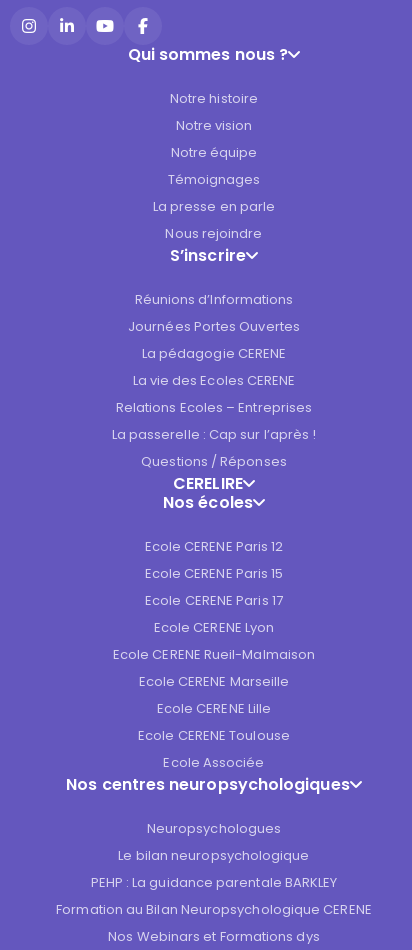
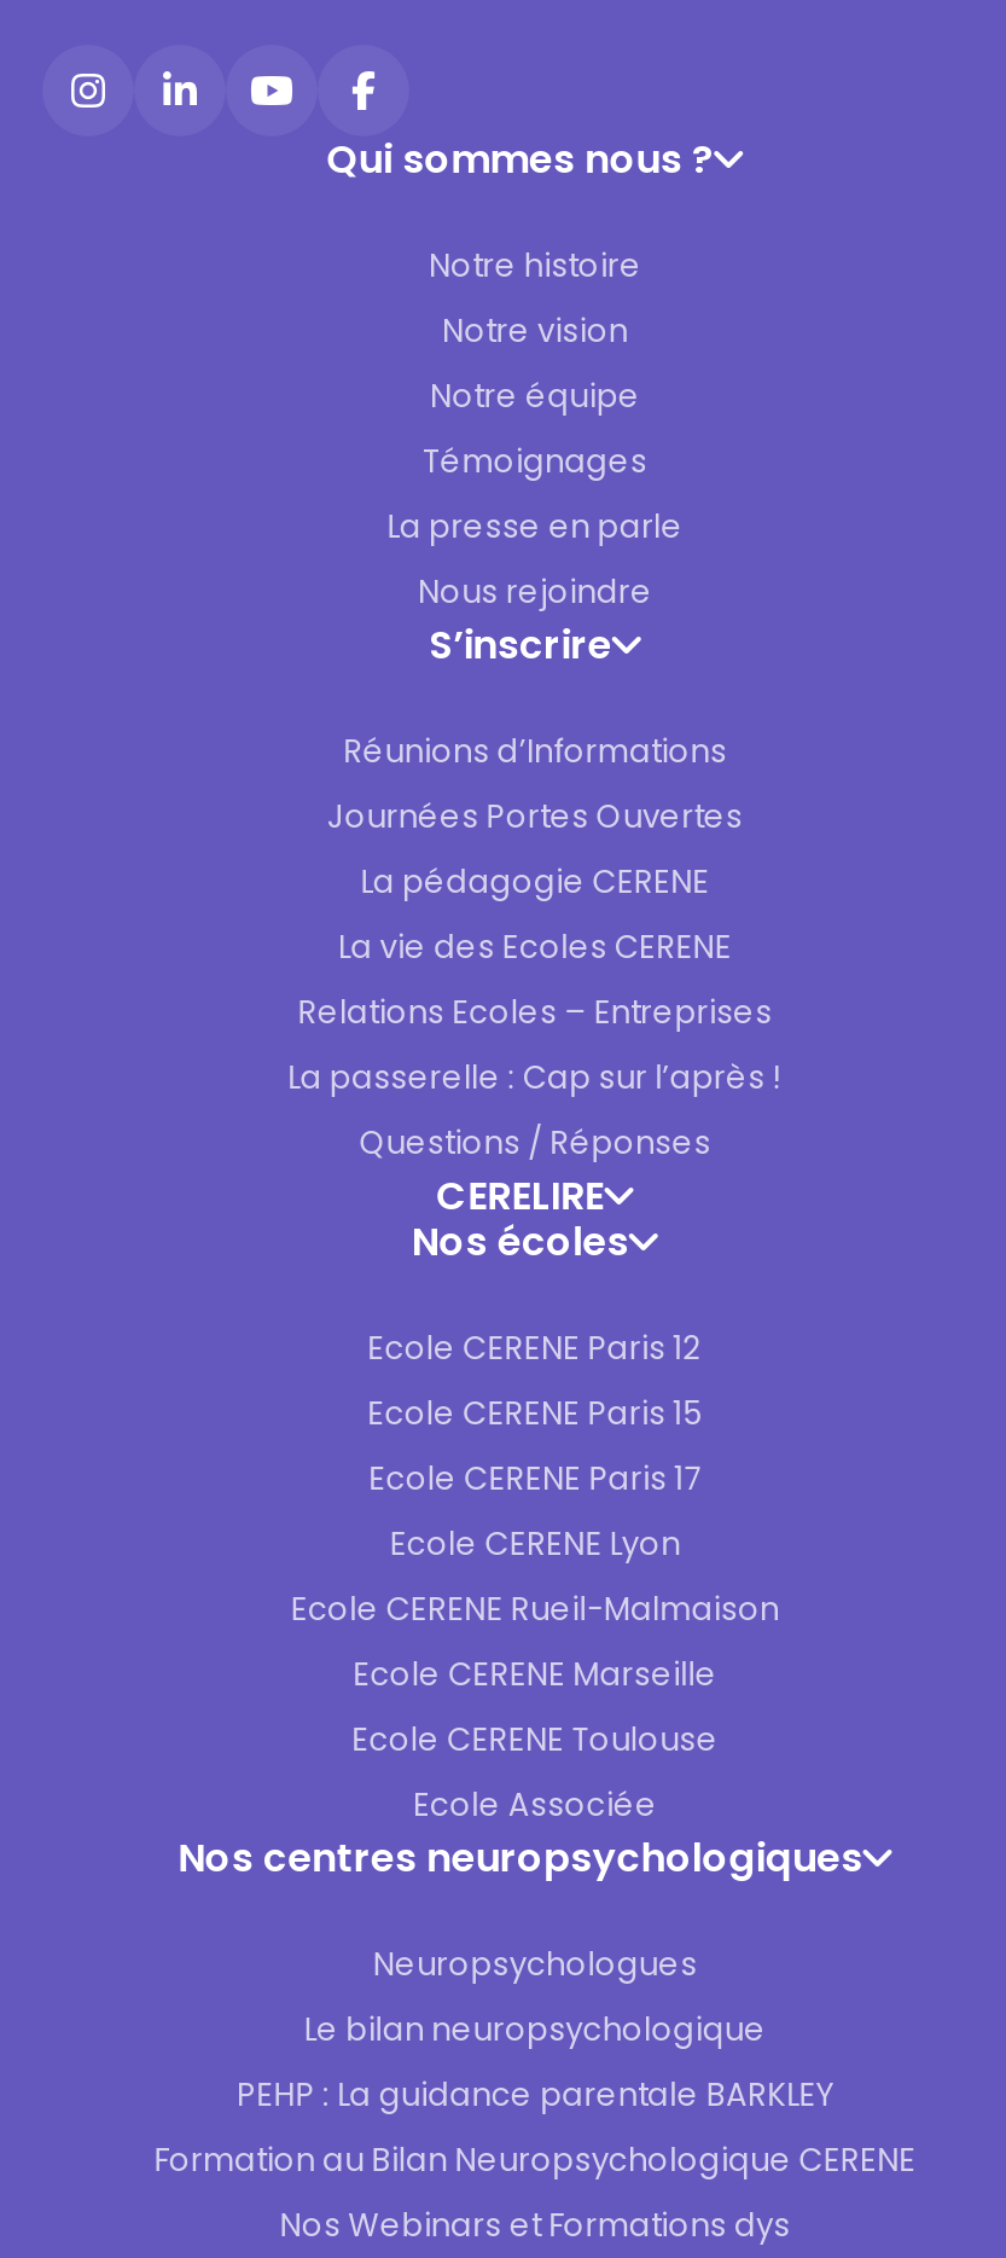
- Ecole CERENE Lille
